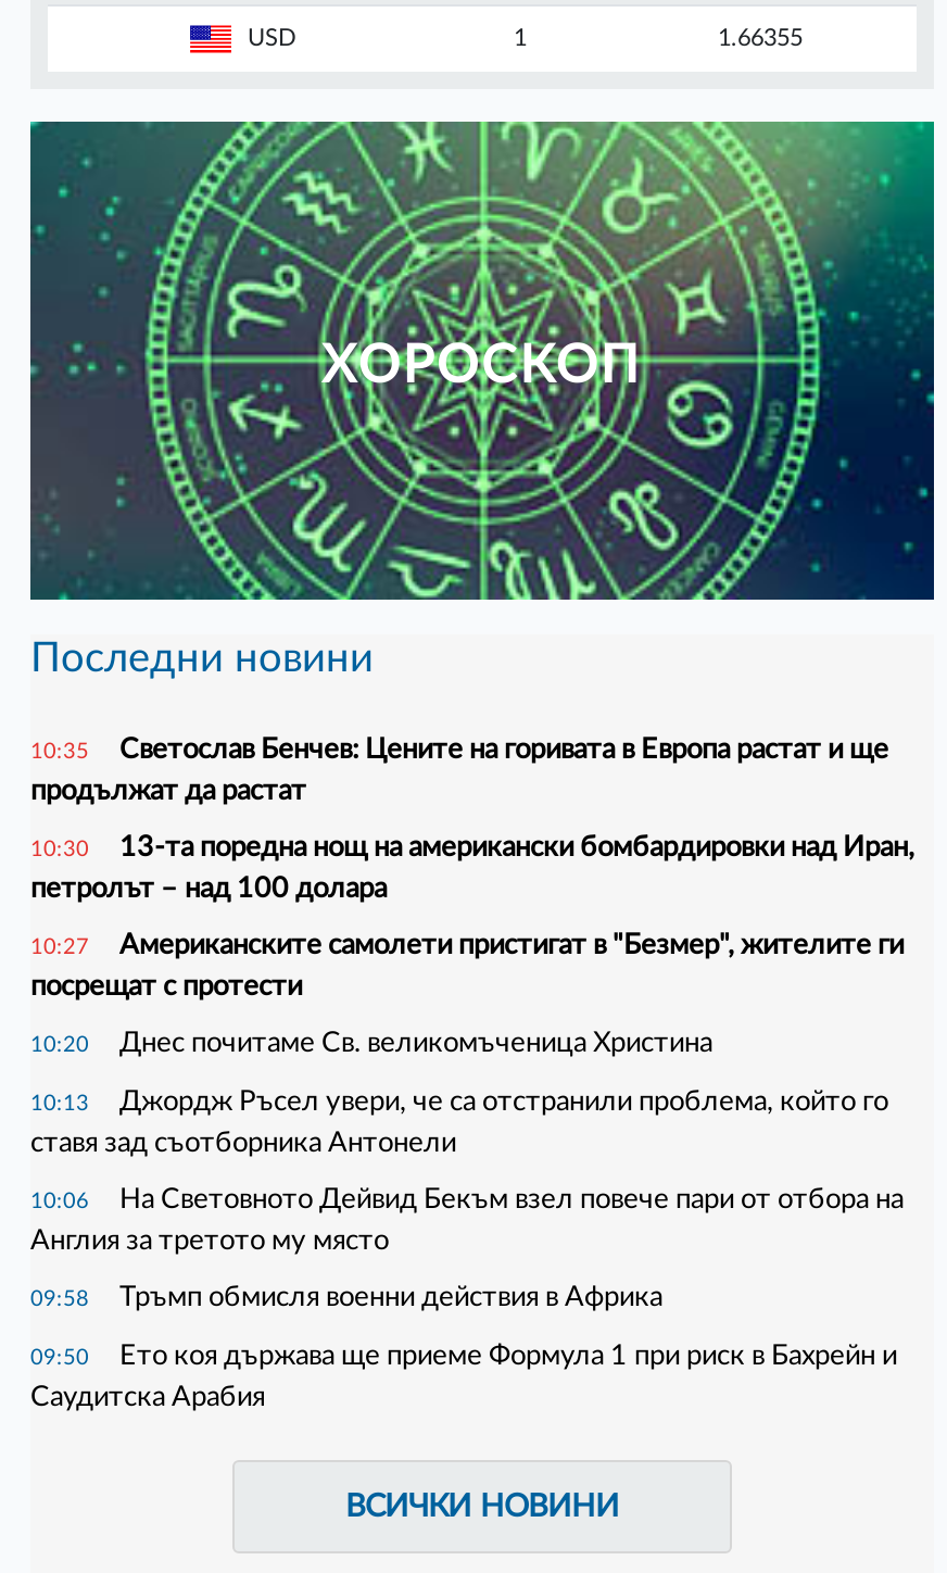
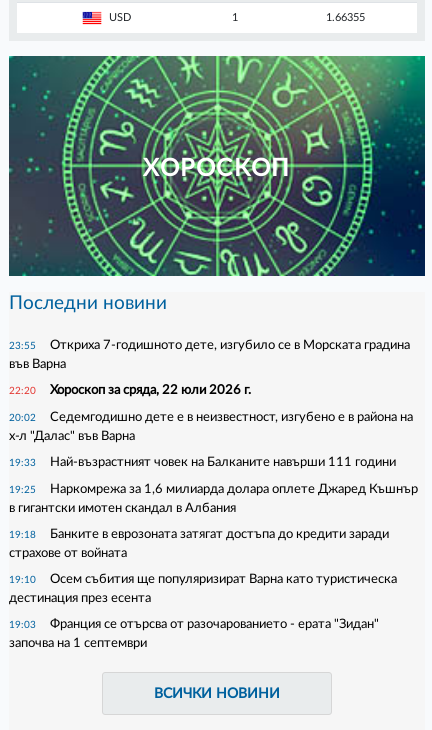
- 10:35
- Светослав Бенчев: Цените на горивата в Европа растат и ще
+ 23:55
+ Откриха 7-годишното дете, изгубило се в Морската градина

- продължат да растат
+ във Варна

- 10:30
- 13-та поредна нощ на американски бомбардировки над Иран,
+ 22:20
+ Хороскоп за сряда, 22 юли 2026 г.

- петролът – над 100 долара
+ 20:02
+ Седемгодишно дете е в неизвестност, изгубено е в района на

- 10:27
- Американските самолети пристигат в "Безмер", жителите ги
+ х-л "Далас" във Варна

- посрещат с протести
+ 19:33
+ Най-възрастният човек на Балканите навърши 111 години

- 10:20
- Днес почитаме Св. великомъченица Христина
+ 19:25
+ Наркомрежа за 1,6 милиарда долара оплете Джаред Къшнър

- 10:13
- Джордж Ръсел увери, че са отстранили проблема, който го
+ в гигантски имотен скандал в Албания

- ставя зад съотборника Антонели
+ 19:18
+ Банките в еврозоната затягат достъпа до кредити заради

- 10:06
- На Световното Дейвид Бекъм взел повече пари от отбора на
+ страхове от войната

- Англия за третото му място
+ 19:10
+ Осем събития ще популяризират Варна като туристическа

- 09:58
- Тръмп обмисля военни действия в Африка
+ дестинация през есента

- 09:50
- Ето коя държава ще приеме Формула 1 при риск в Бахрейн и
+ 19:03
+ Франция се отърсва от разочарованието - ерата "Зидан"

- Саудитска Арабия
+ започва на 1 септември
